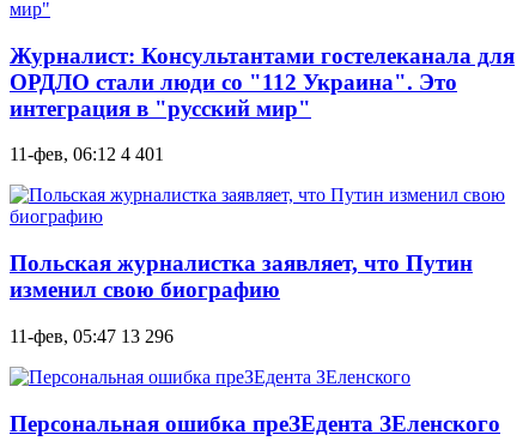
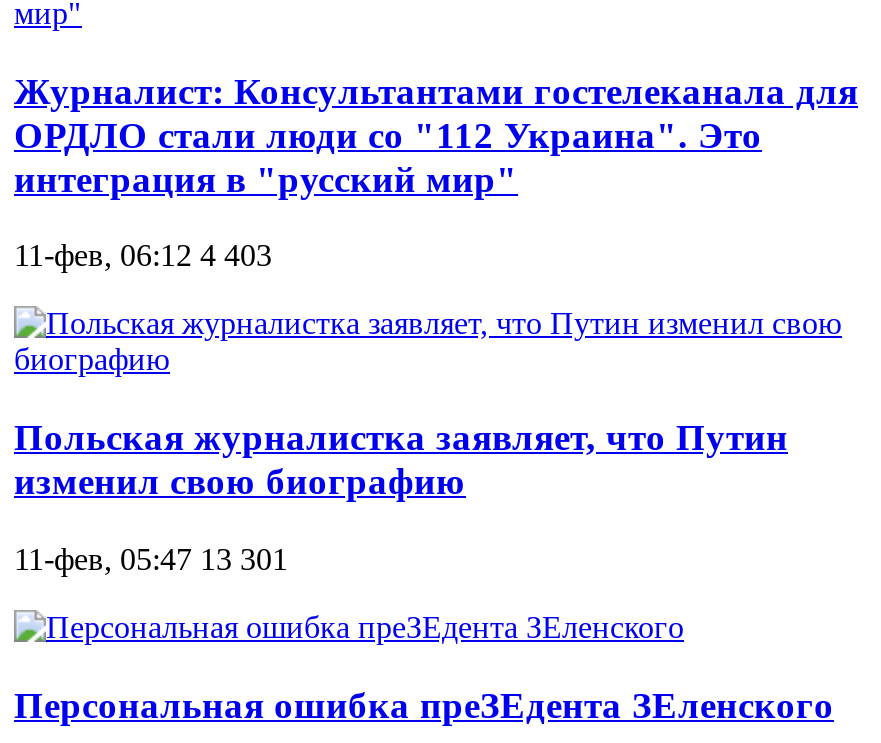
- 11-фев, 06:12 4 401
+ 11-фев, 06:12 4 403

- 11-фев, 05:47 13 296
+ 11-фев, 05:47 13 301
